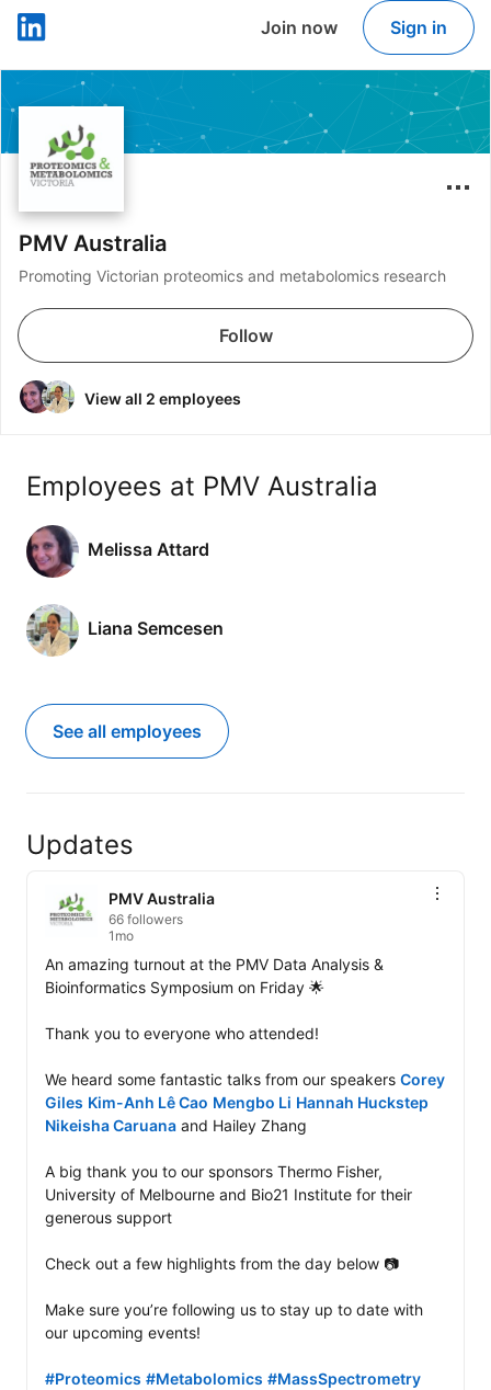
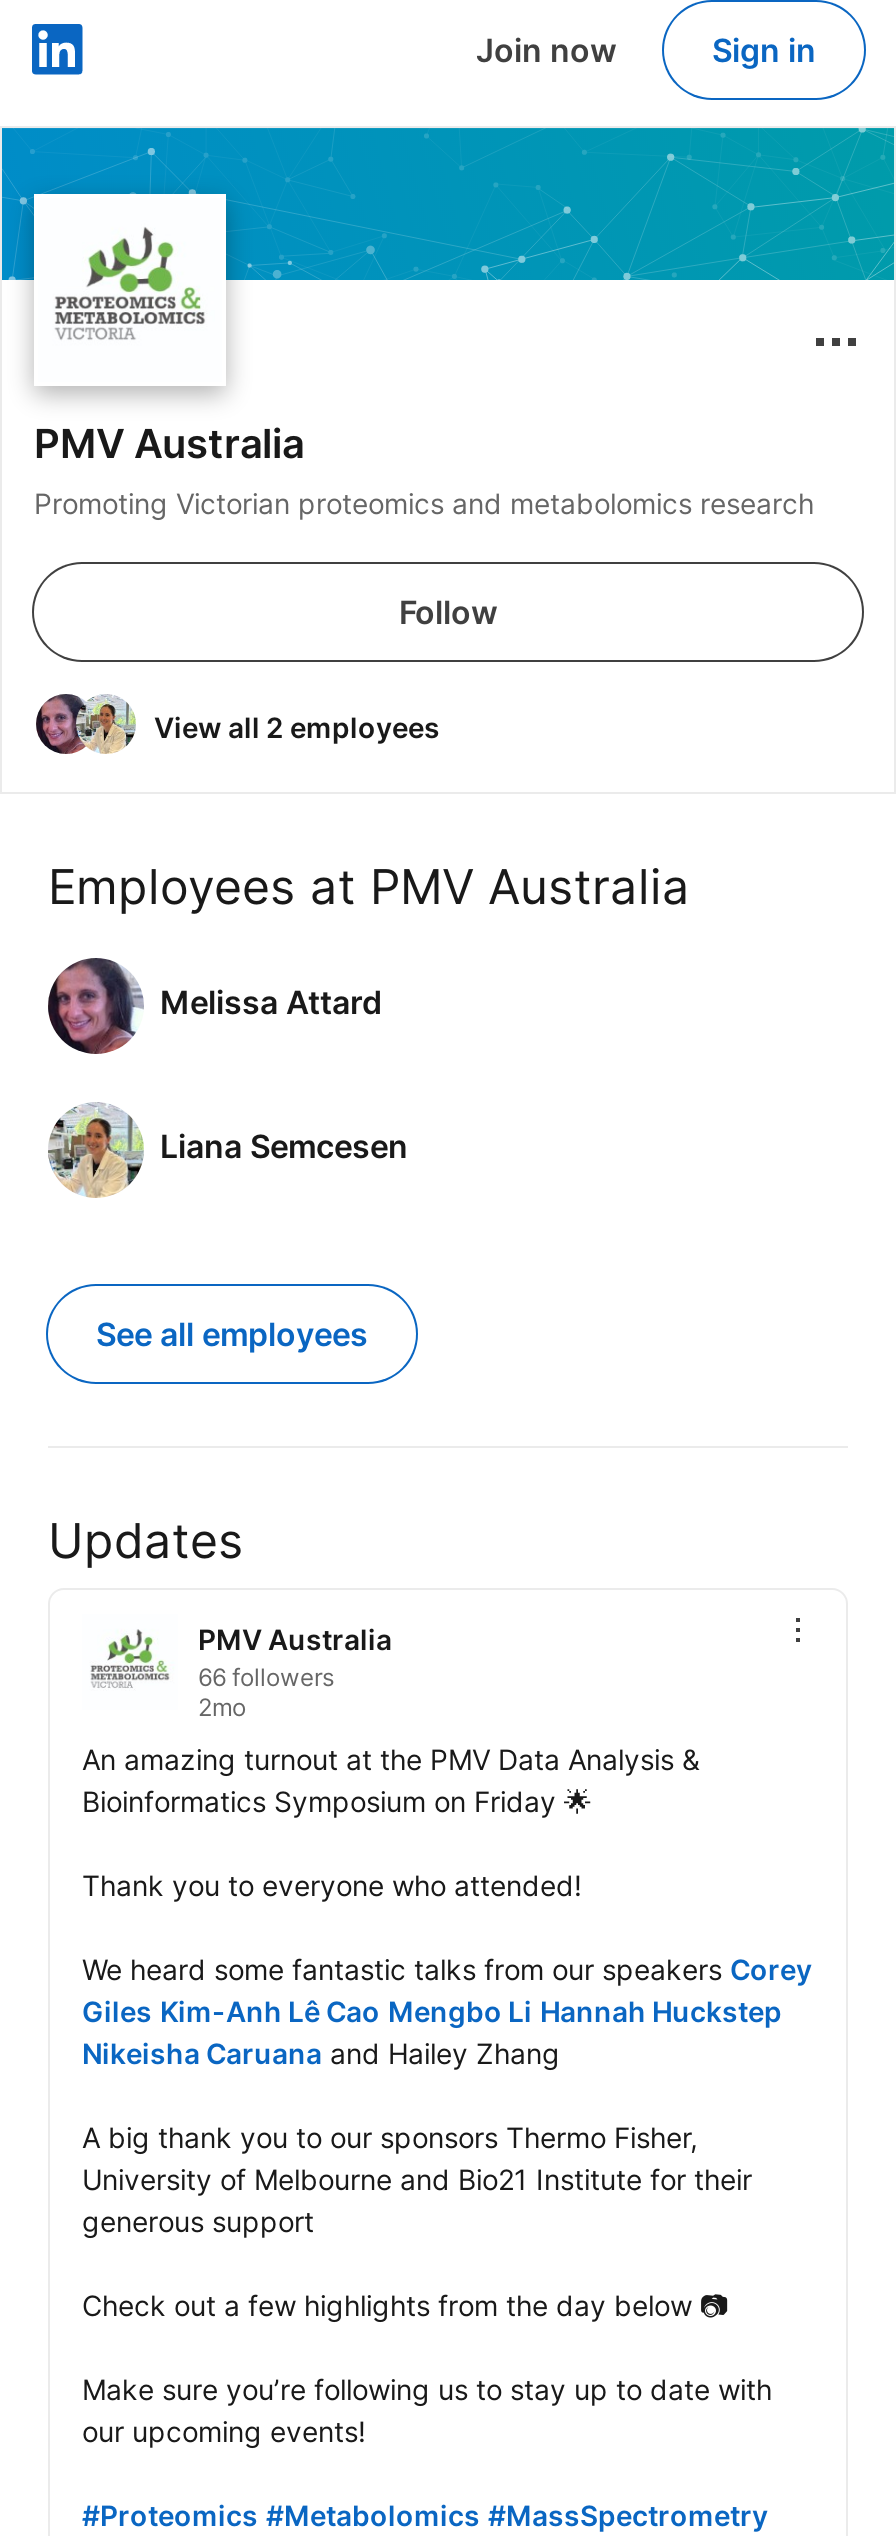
- 1mo
+ 2mo
